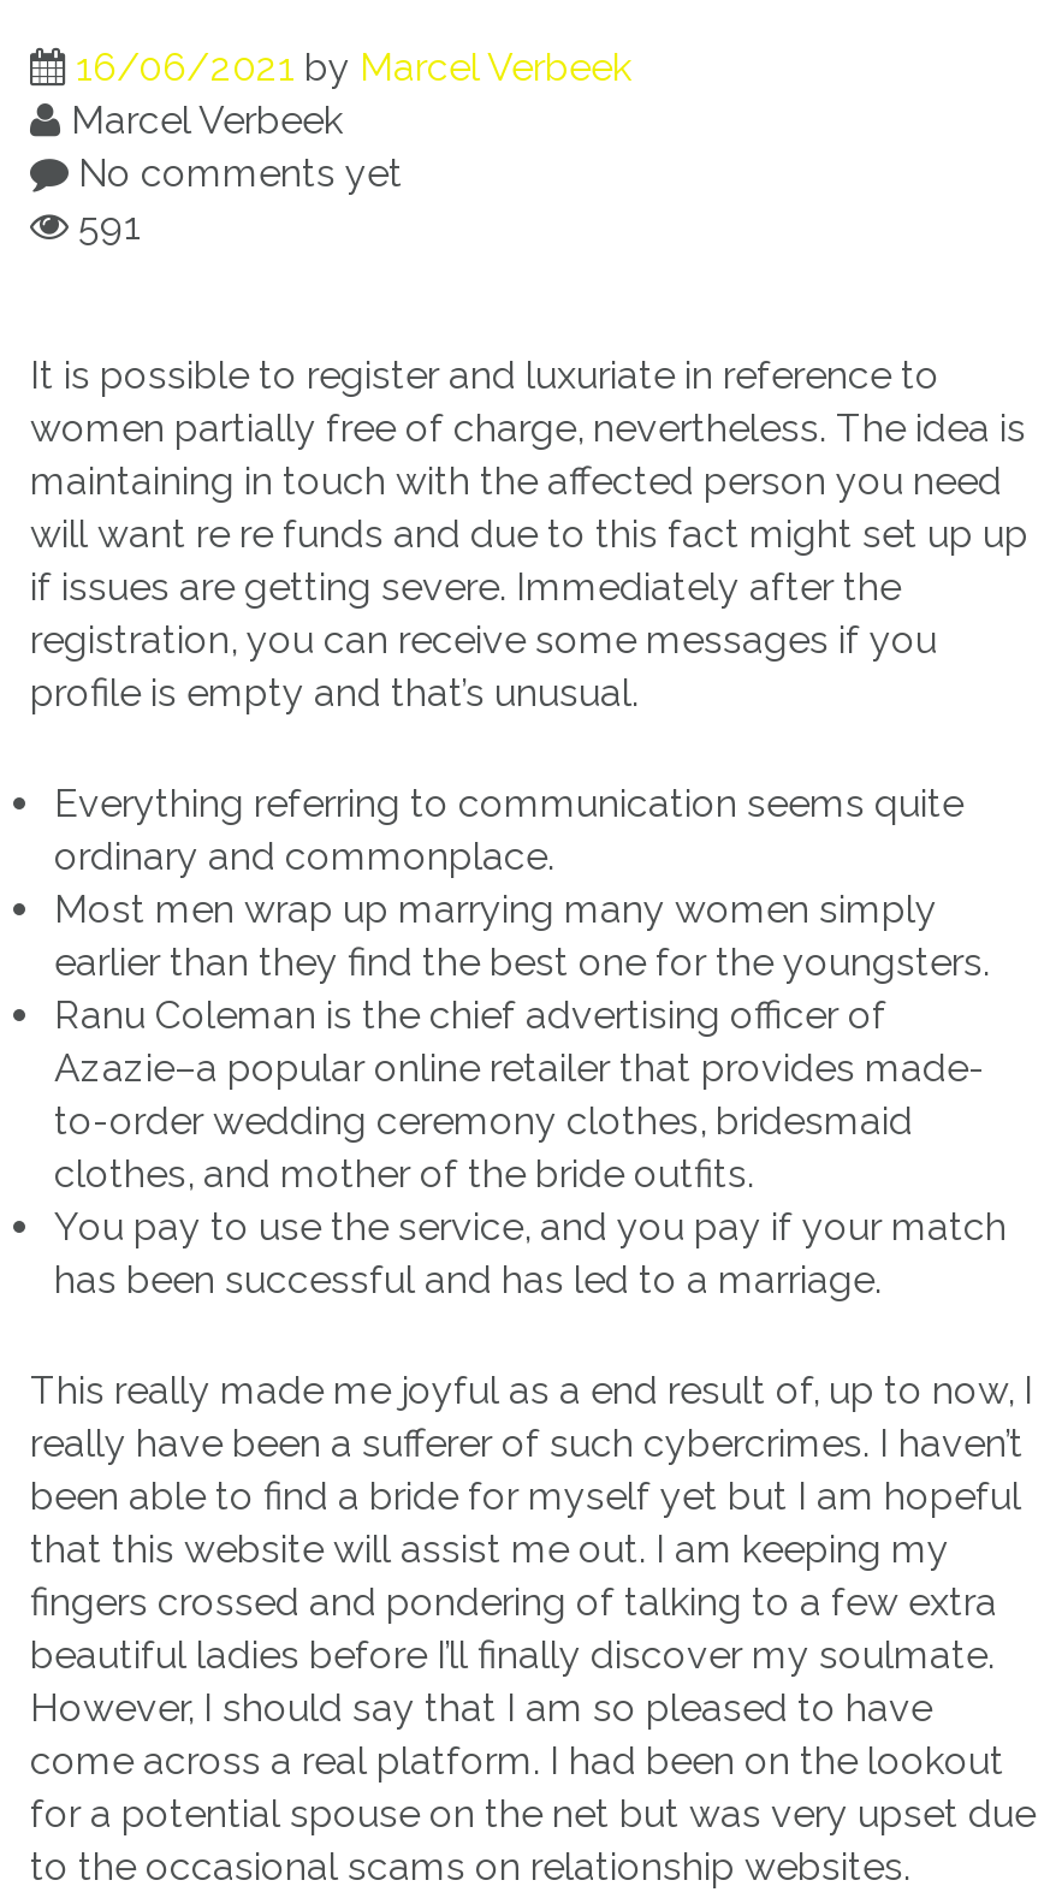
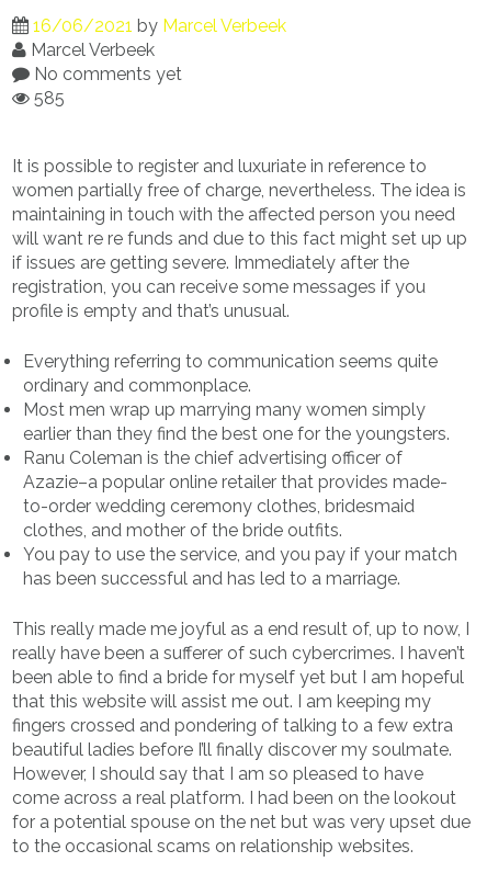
- 591
+ 585
